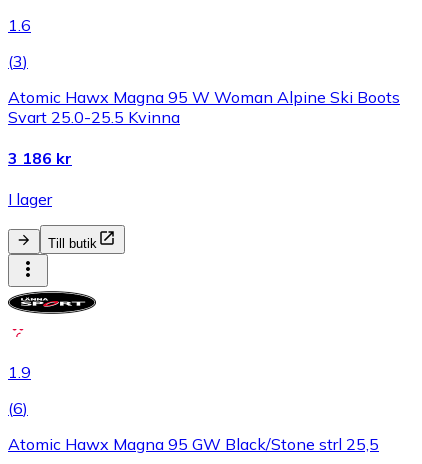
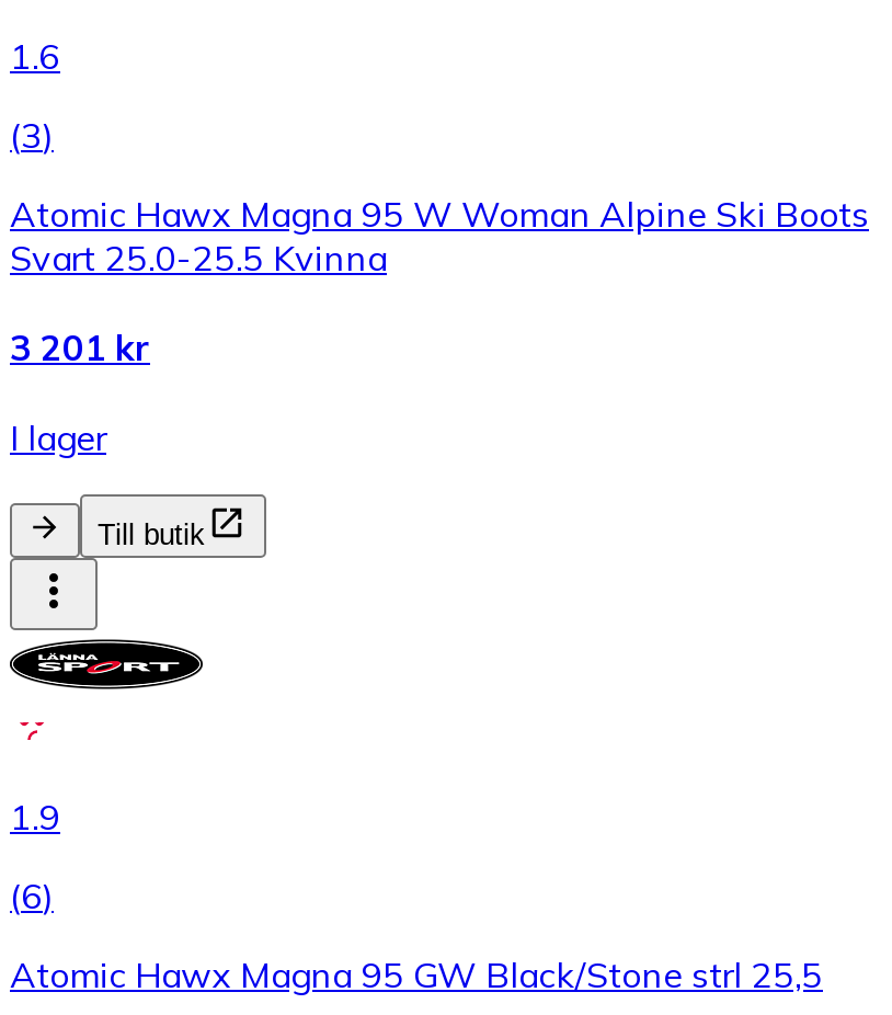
- 3 186 kr
+ 3 201 kr
